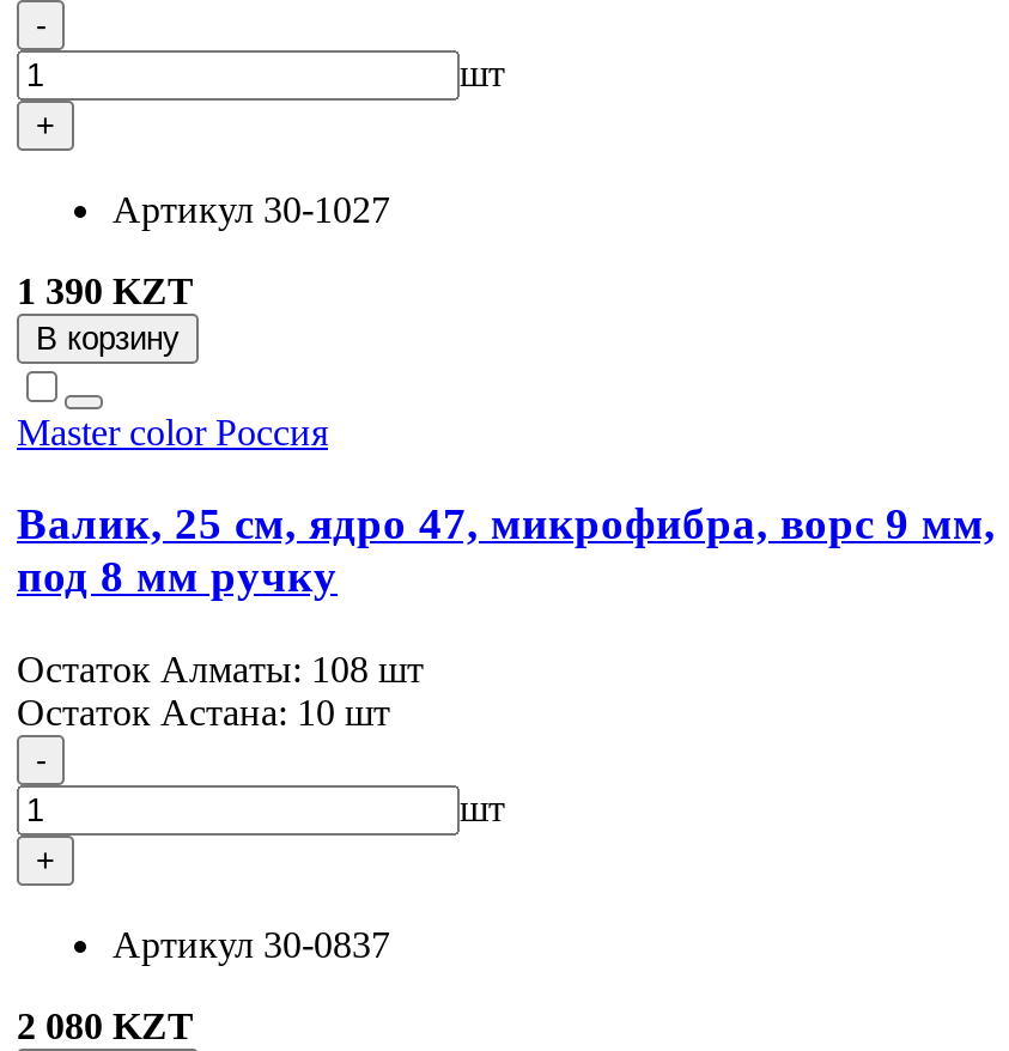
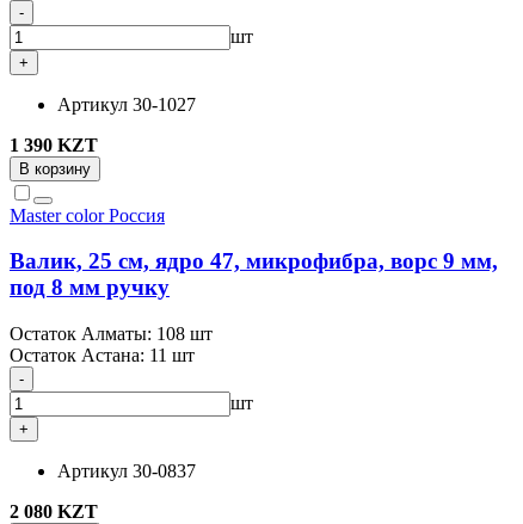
- Остаток Астана: 10 шт
+ Остаток Астана: 11 шт
